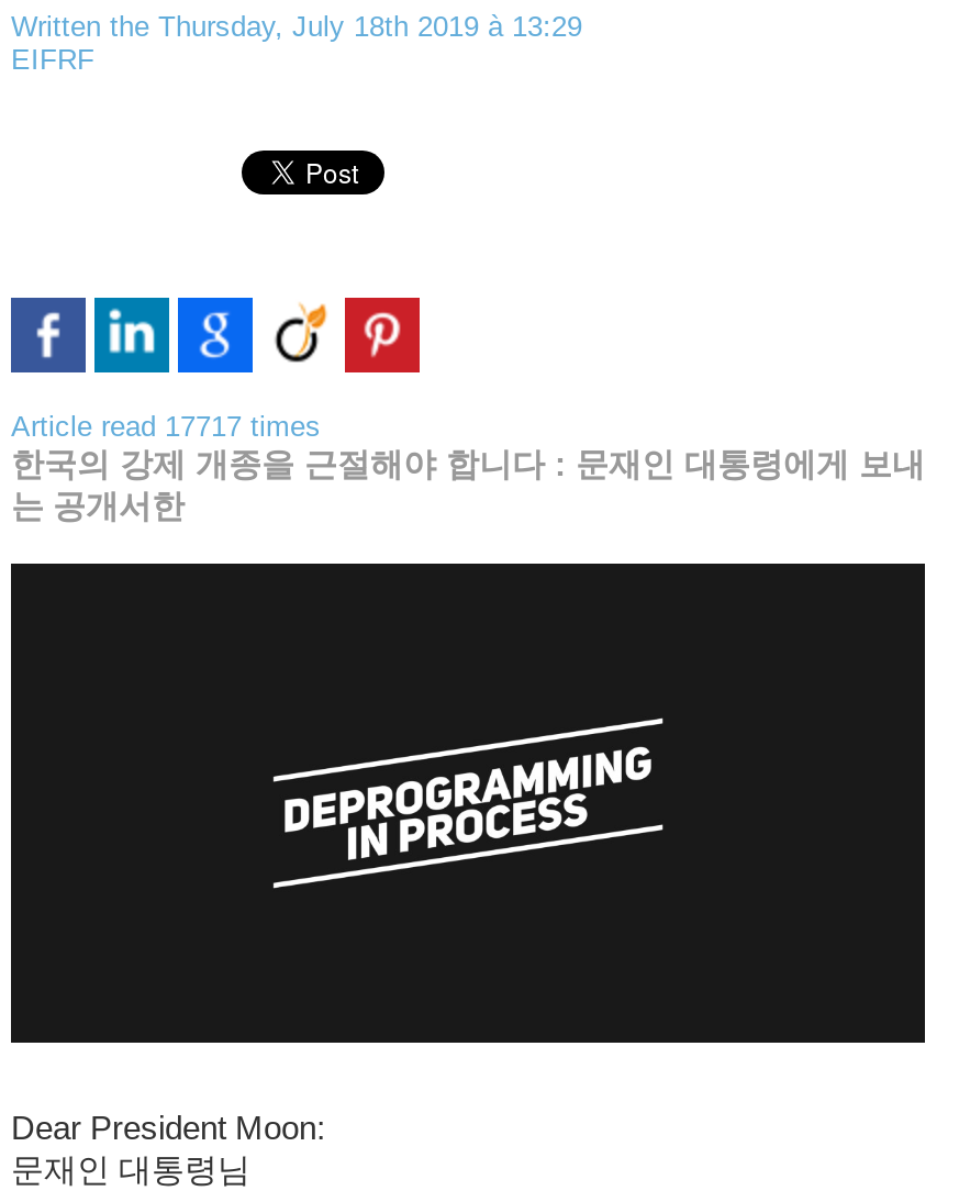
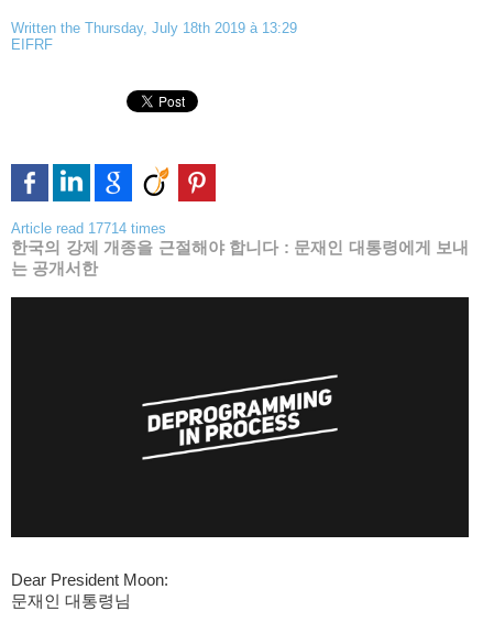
- Article read 17717 times
+ Article read 17714 times
